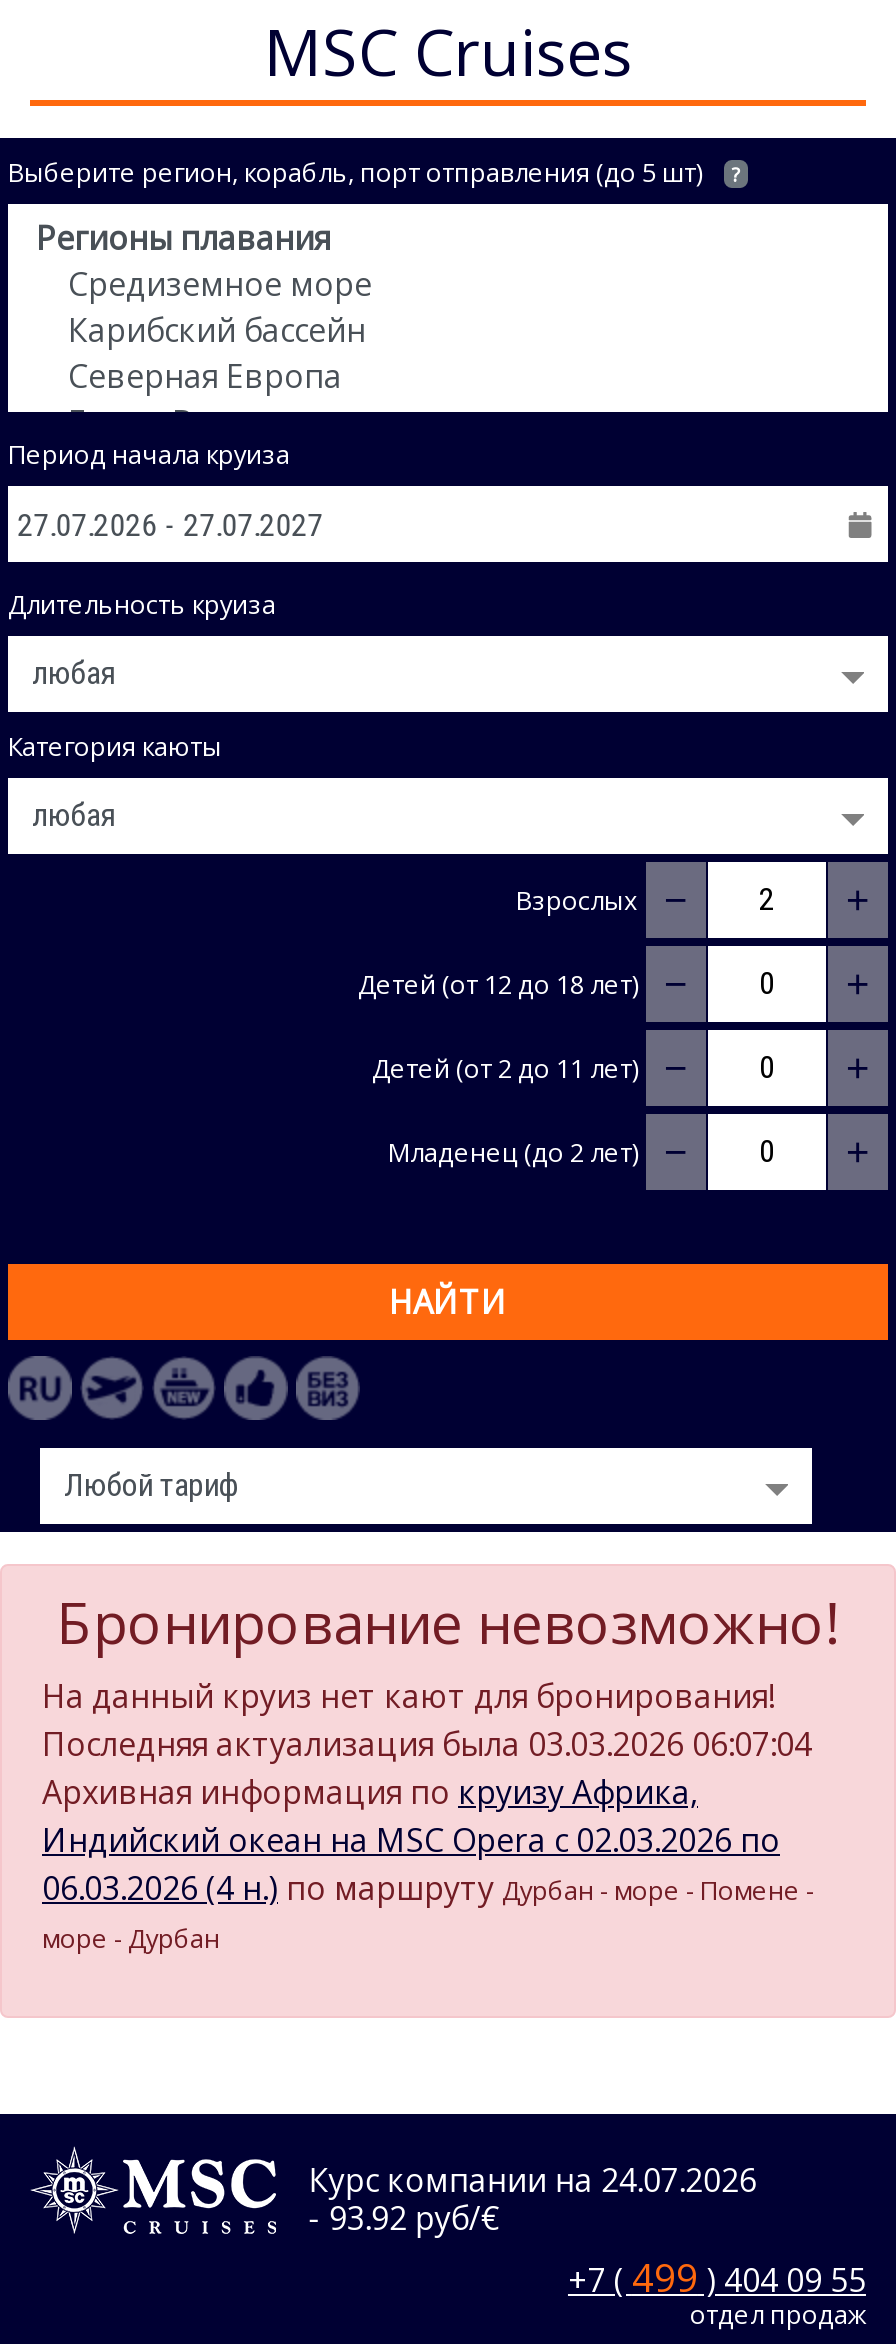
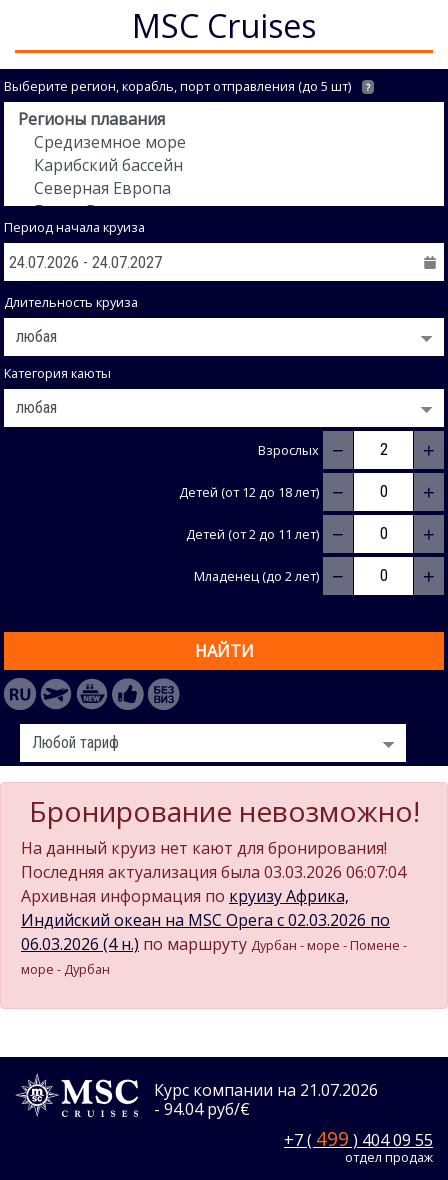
- Курс компании на 24.07.2026
+ Курс компании на 21.07.2026

- - 93.92 руб/€
+ - 94.04 руб/€
